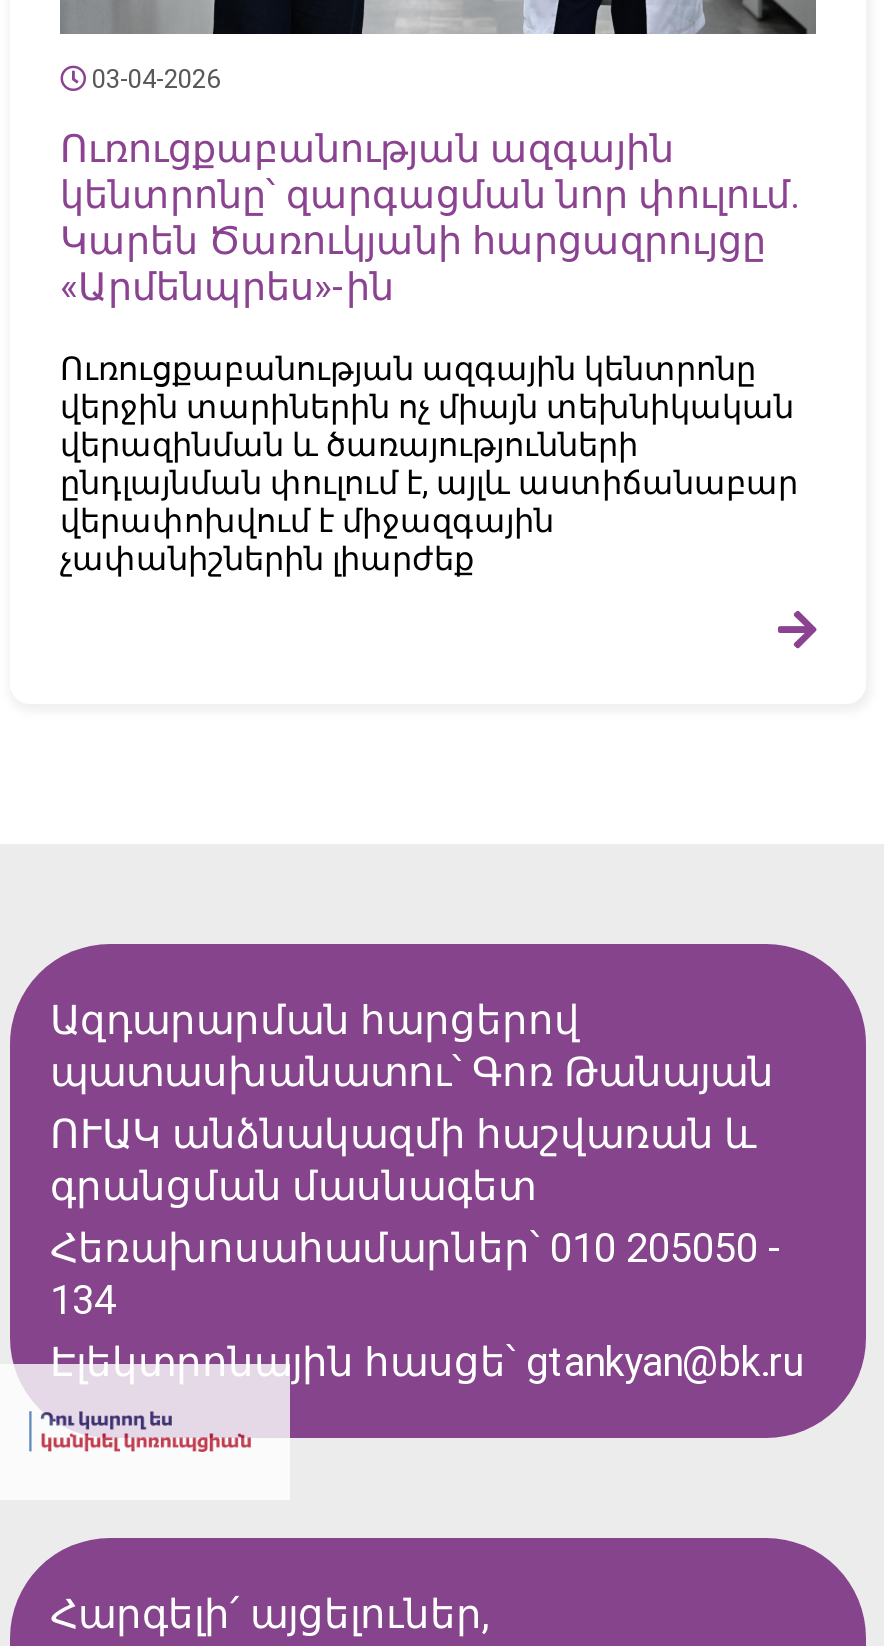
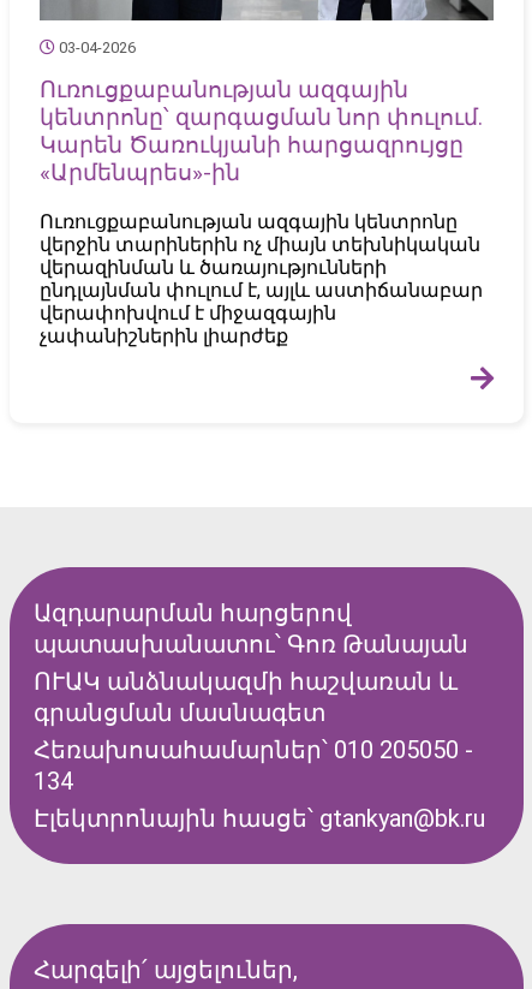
- [image]
+ [image]
